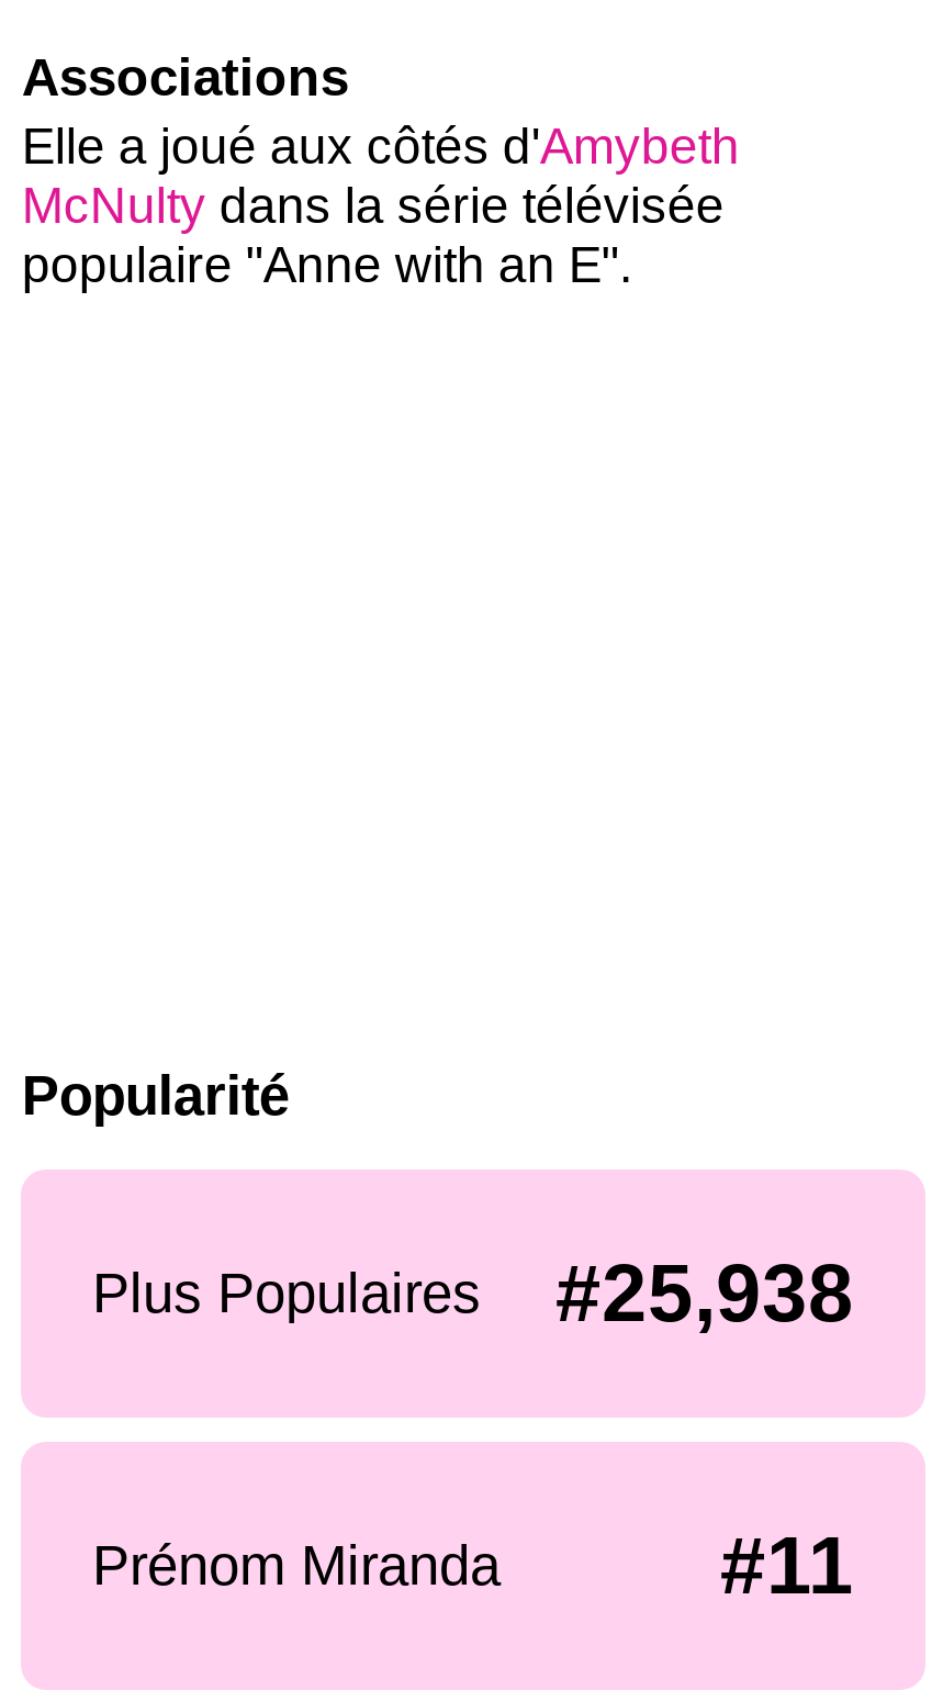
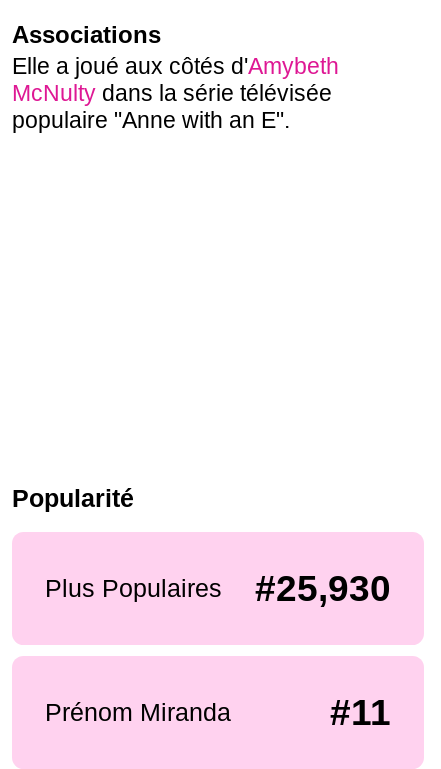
- Plus Populaires #25,938
+ Plus Populaires #25,930
